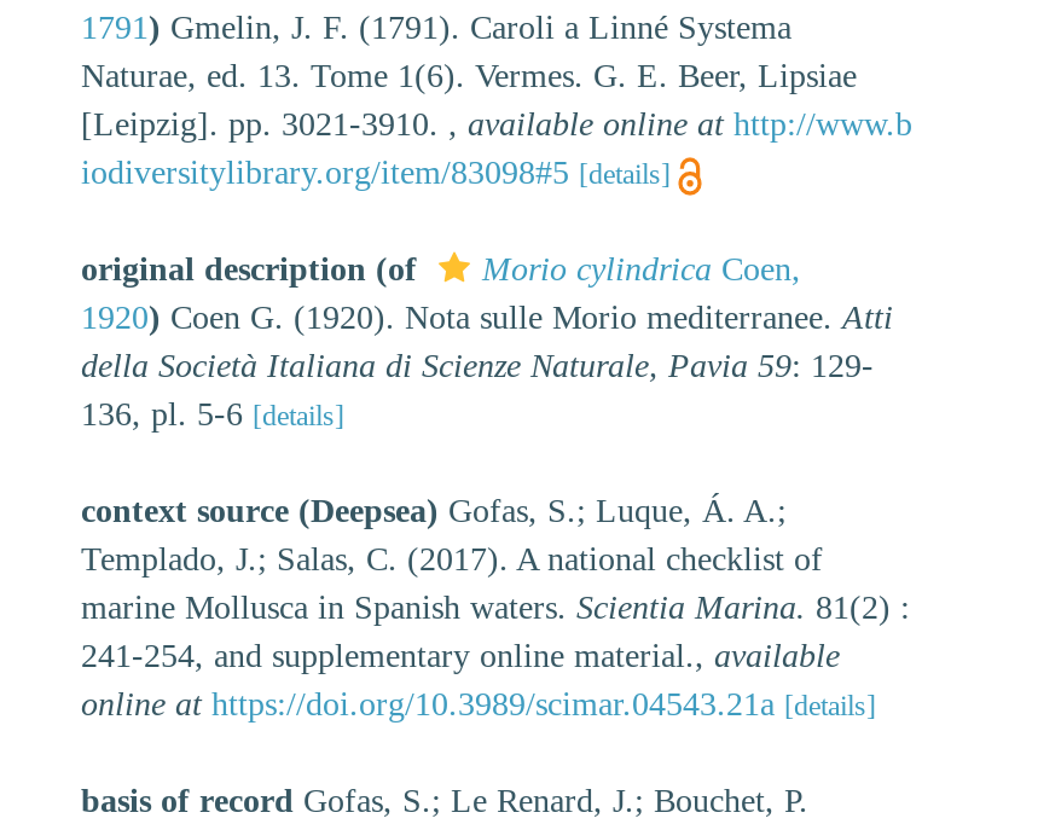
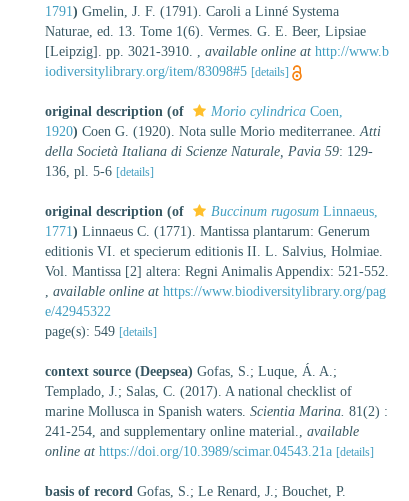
+ original description (of
+ Buccinum rugosum Linnaeus,
+ 1771) Linnaeus C. (1771). Mantissa plantarum: Generum
+ editionis VI. et specierum editionis II. L. Salvius, Holmiae.
+ Vol. Mantissa [2] altera: Regni Animalis Appendix: 521-552.
+ , available online at https://www.biodiversitylibrary.org/pag
+ e/42945322
+ page(s): 549 [details]
